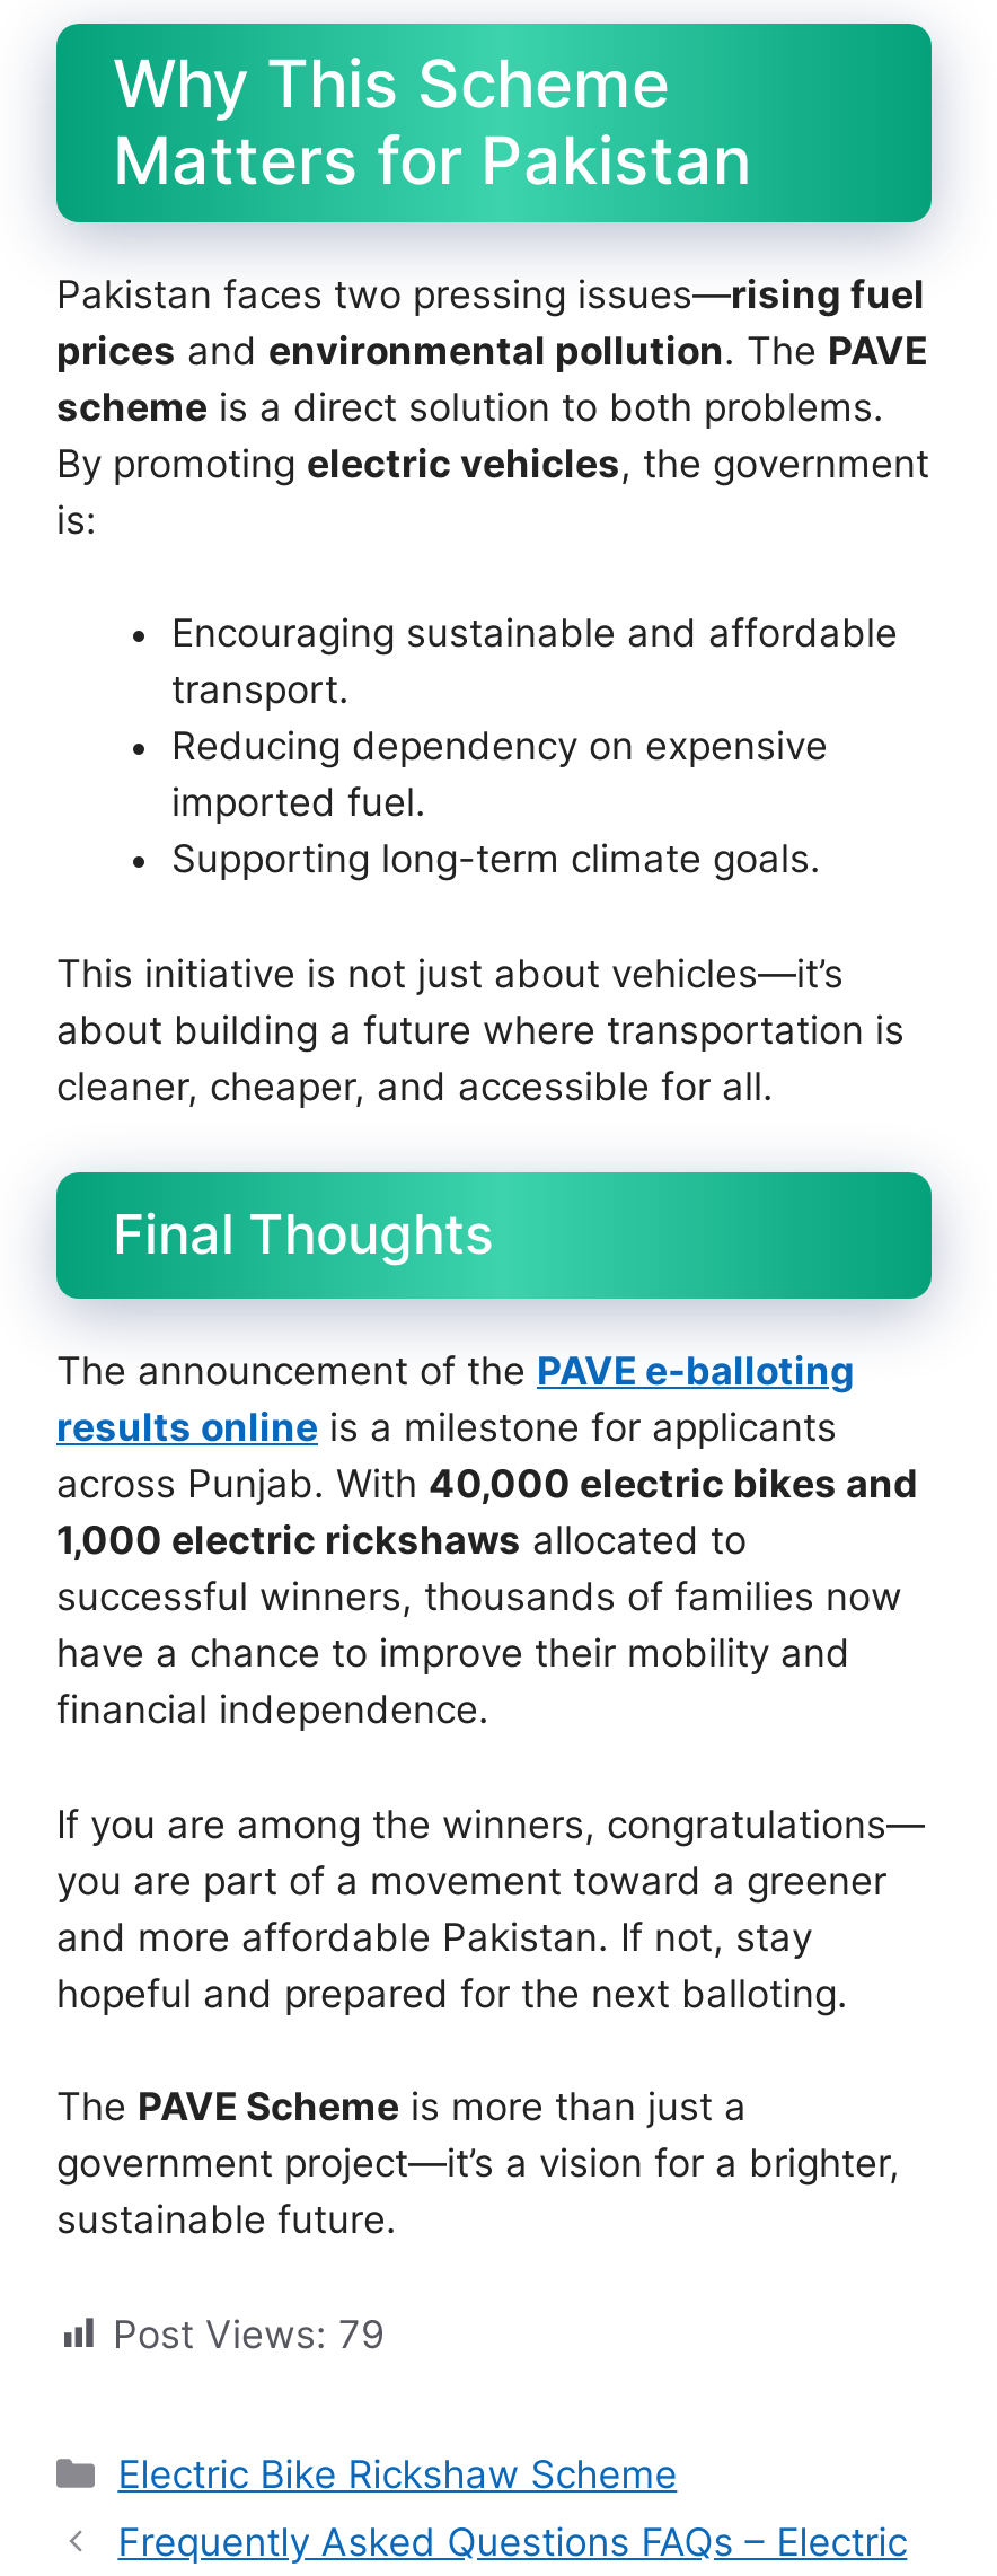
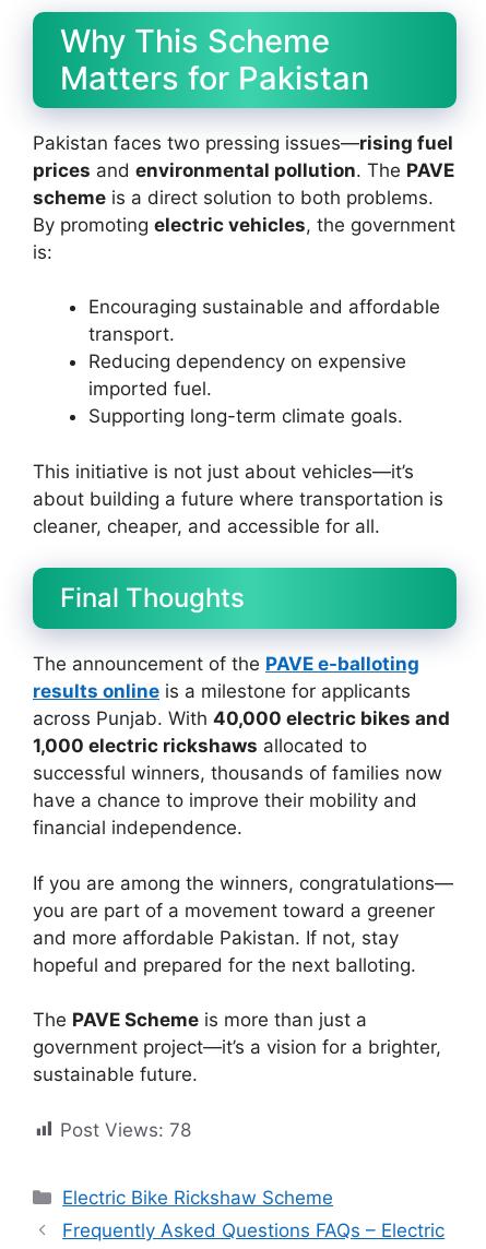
- Post Views: 79
+ Post Views: 78
